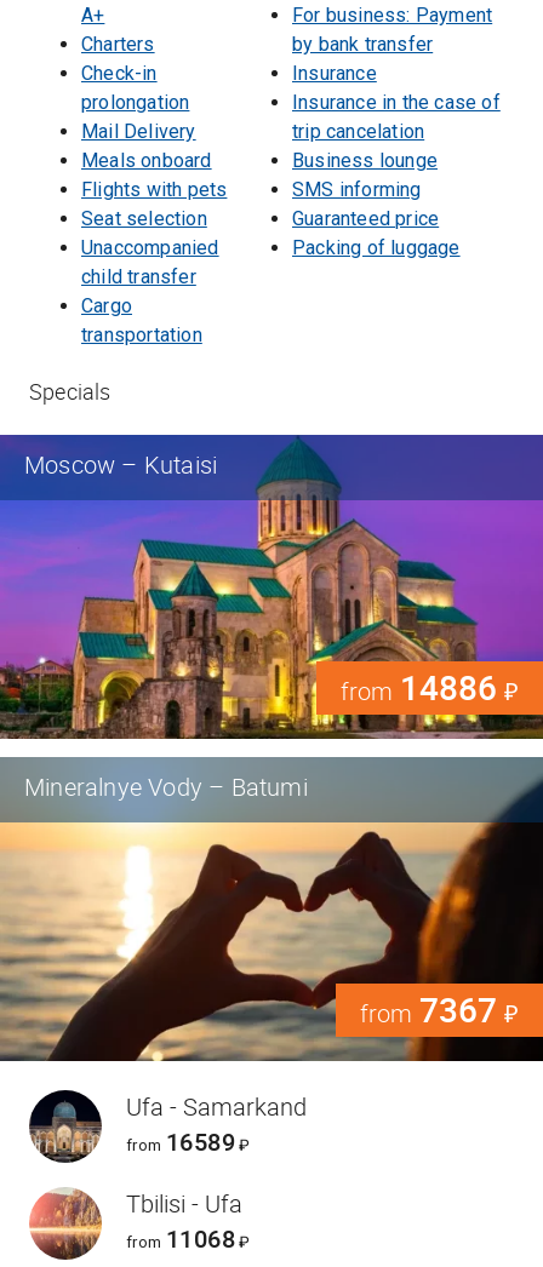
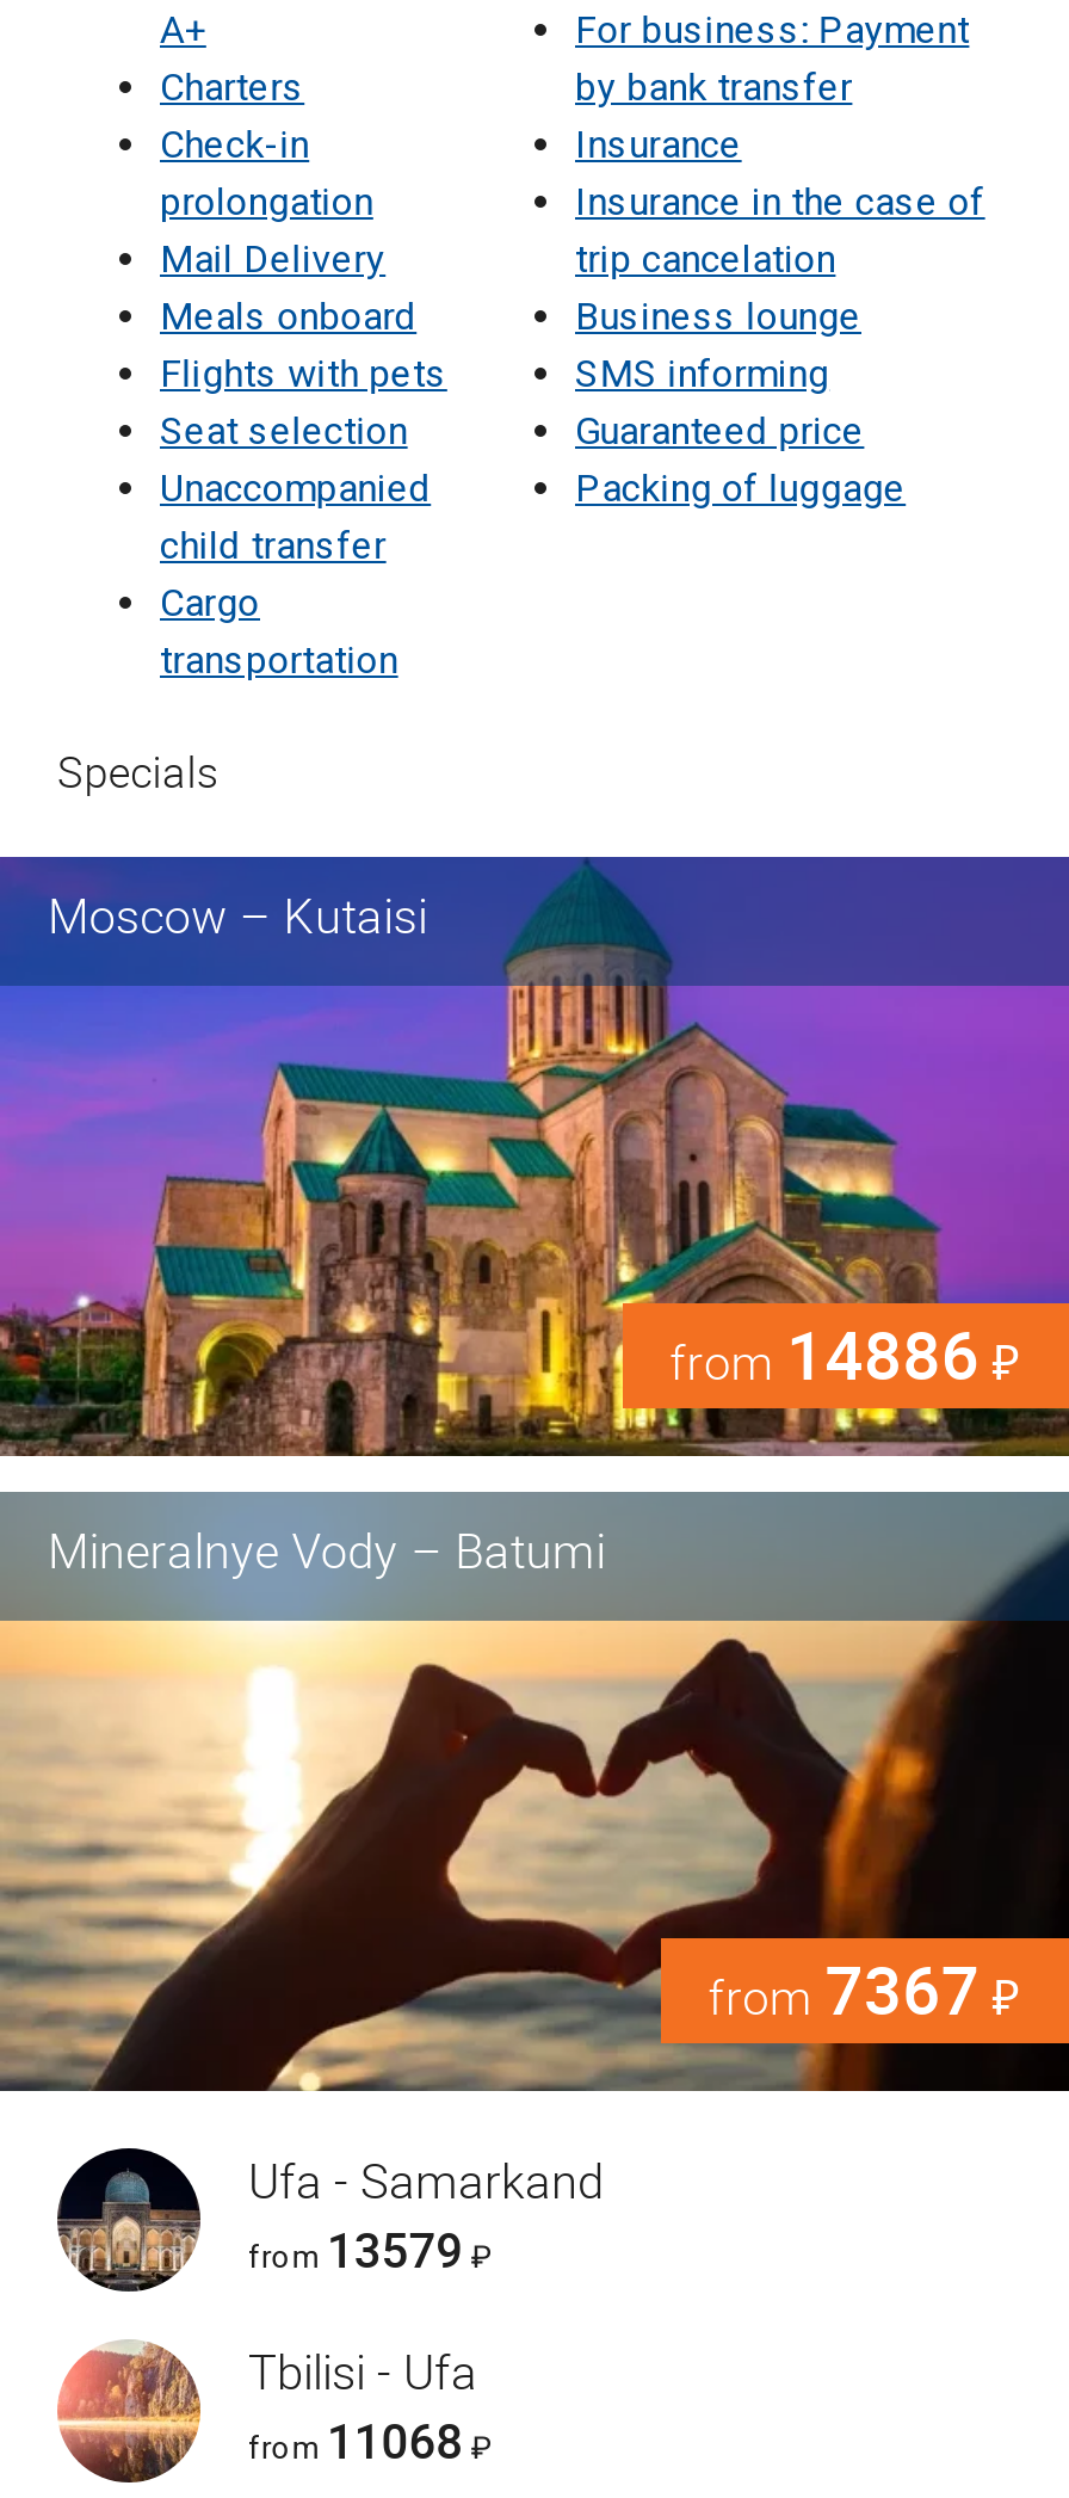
- from 16589₽
+ from 13579₽
